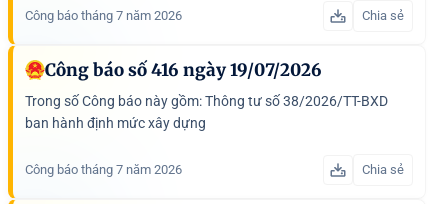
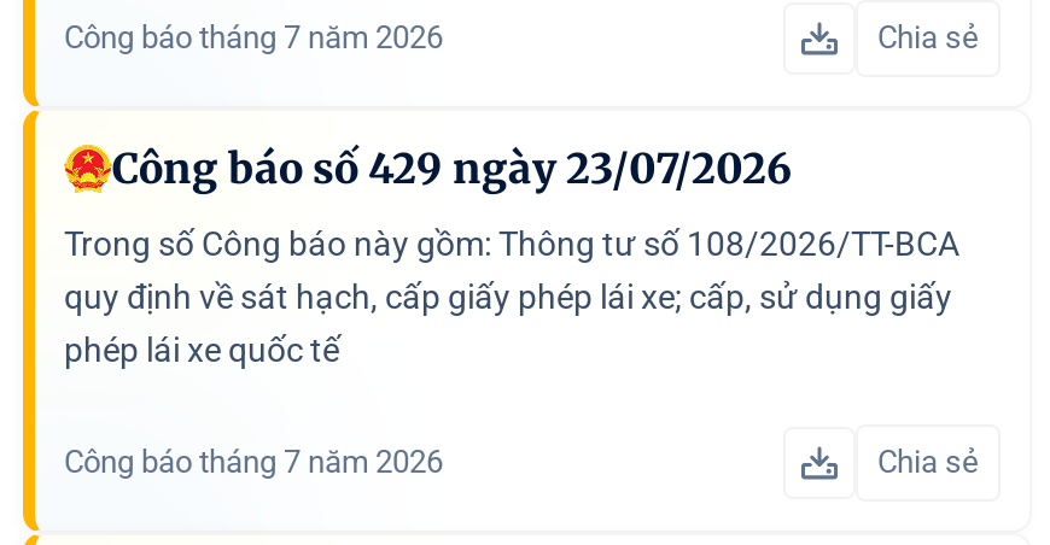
- Công báo số 416 ngày 19/07/2026
+ Công báo số 429 ngày 23/07/2026

- Trong số Công báo này gồm: Thông tư số 38/2026/TT-BXD
- ban hành định mức xây dựng
+ Trong số Công báo này gồm: Thông tư số 108/2026/TT-BCA
+ quy định về sát hạch, cấp giấy phép lái xe; cấp, sử dụng giấy
+ phép lái xe quốc tế
